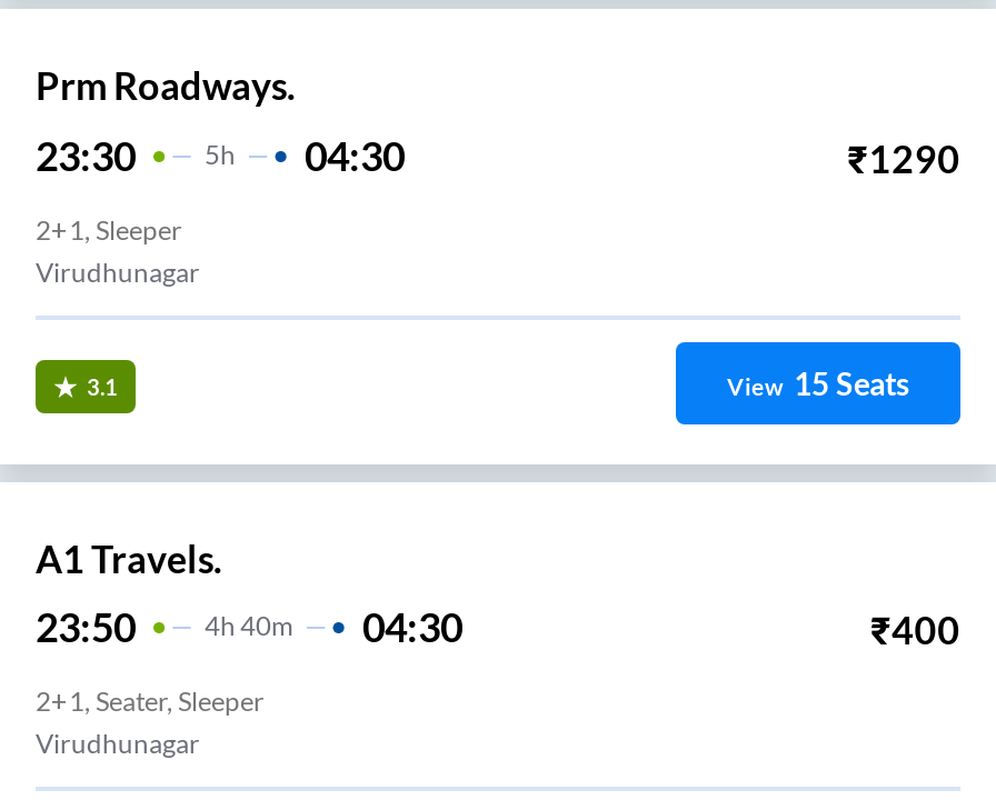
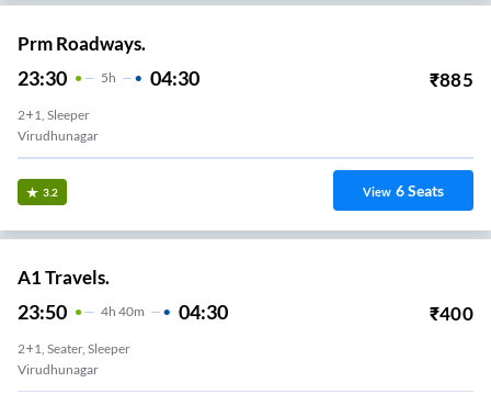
- ₹1290
+ ₹885

- 3.1
+ 3.2

- View 15 Seats
+ View 6 Seats
